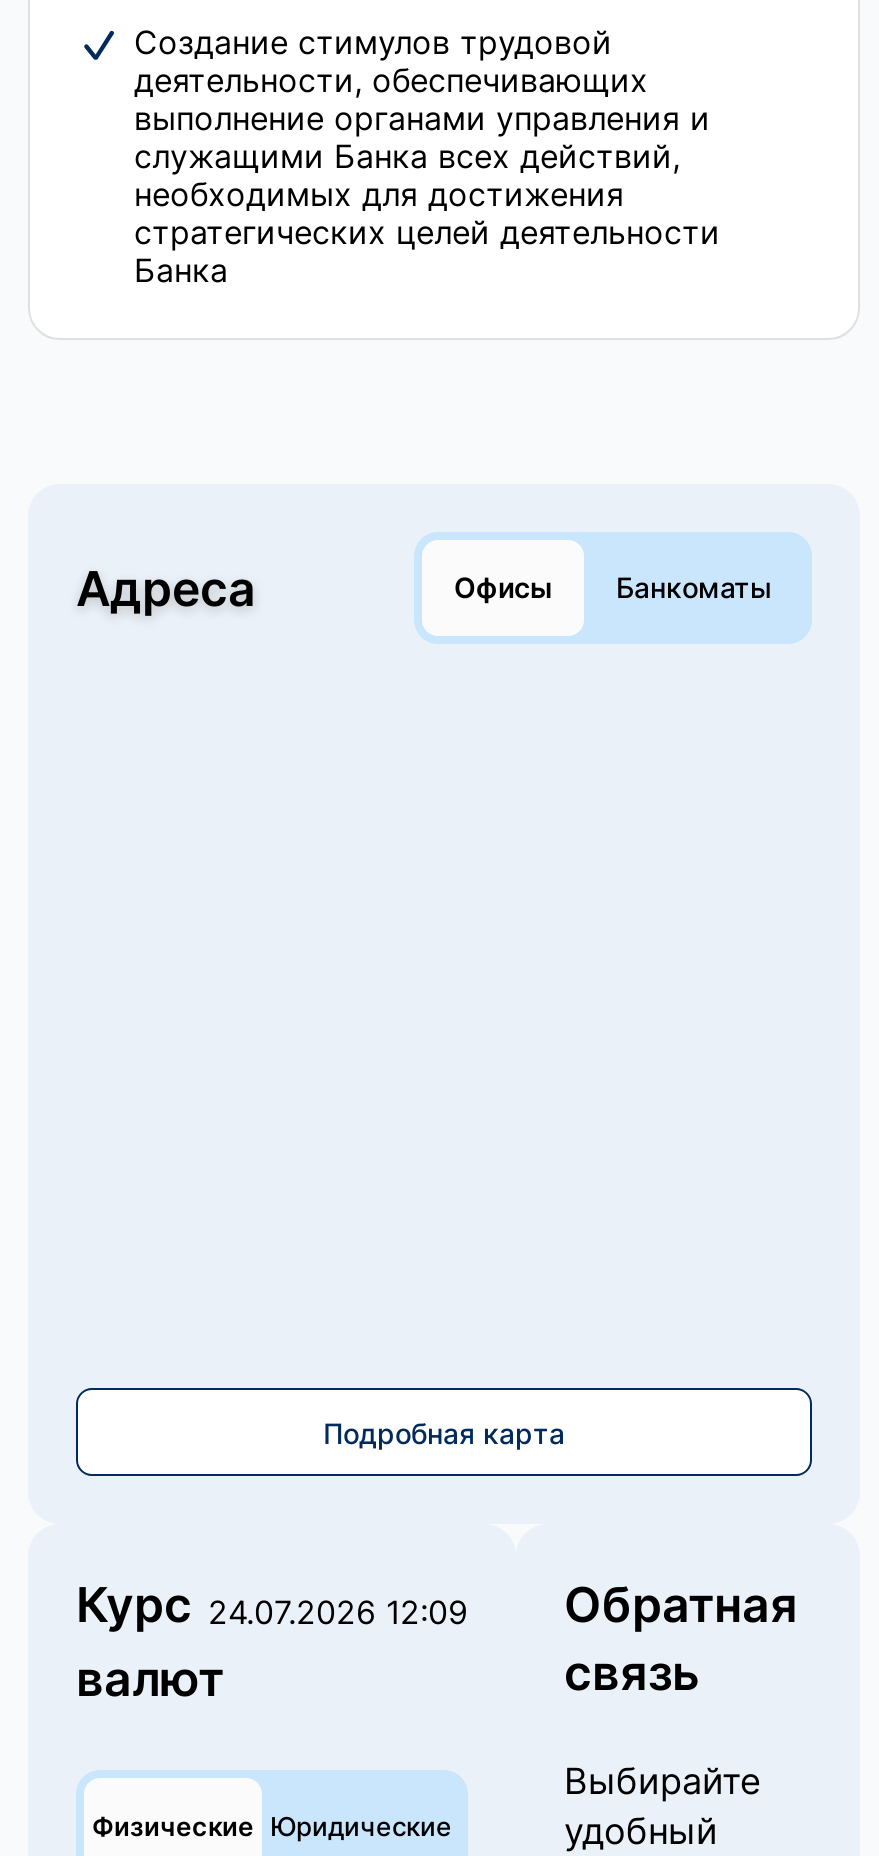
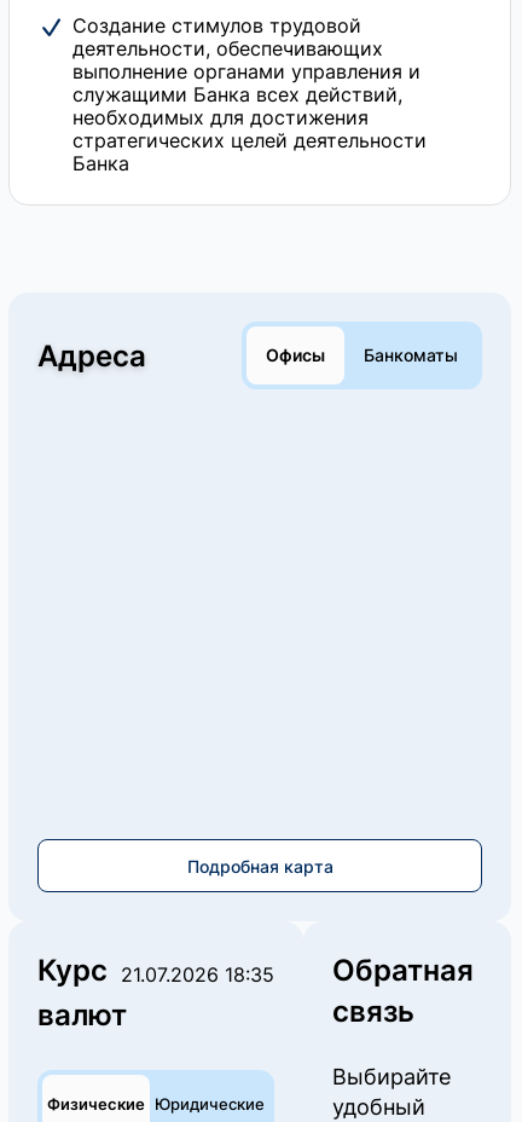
- Курс 24.07.2026 12:09
+ Курс 21.07.2026 18:35
